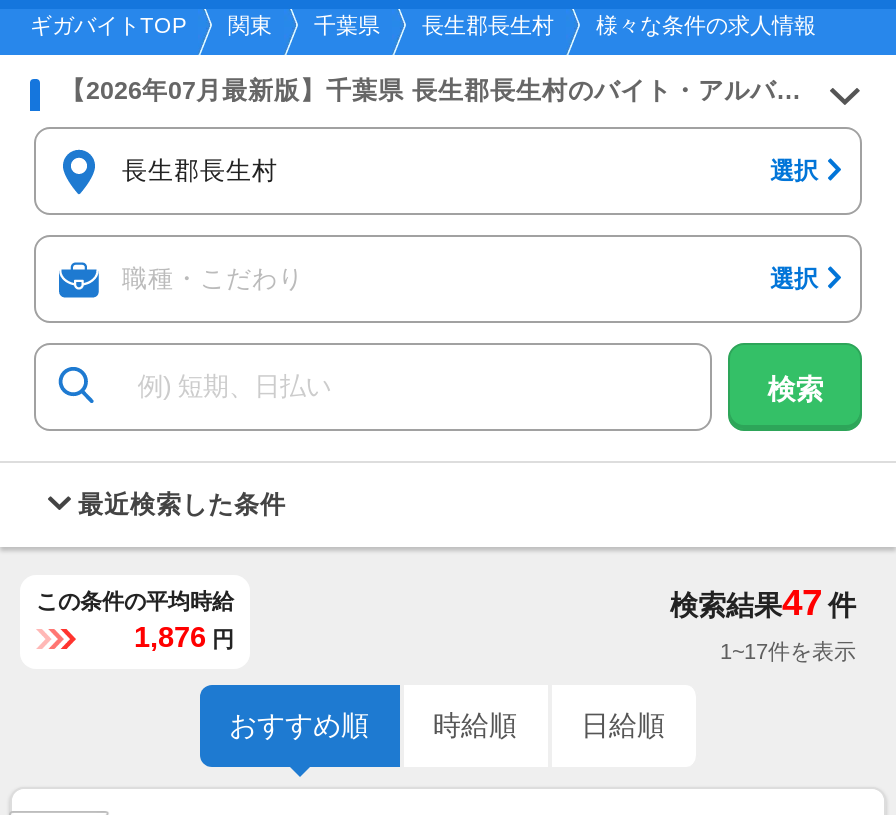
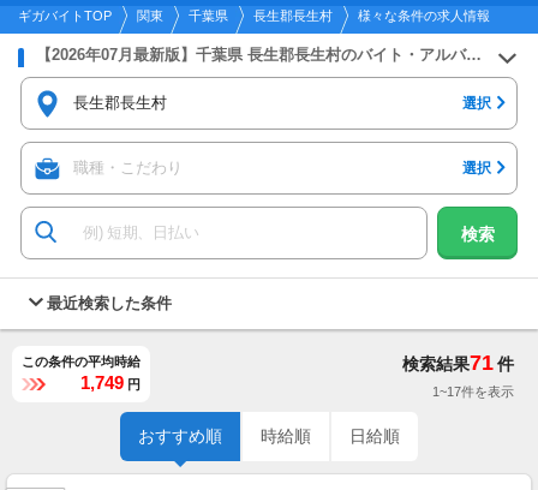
- 検索結果47 件
+ 検索結果71 件

- 1,876 円
+ 1,749 円
